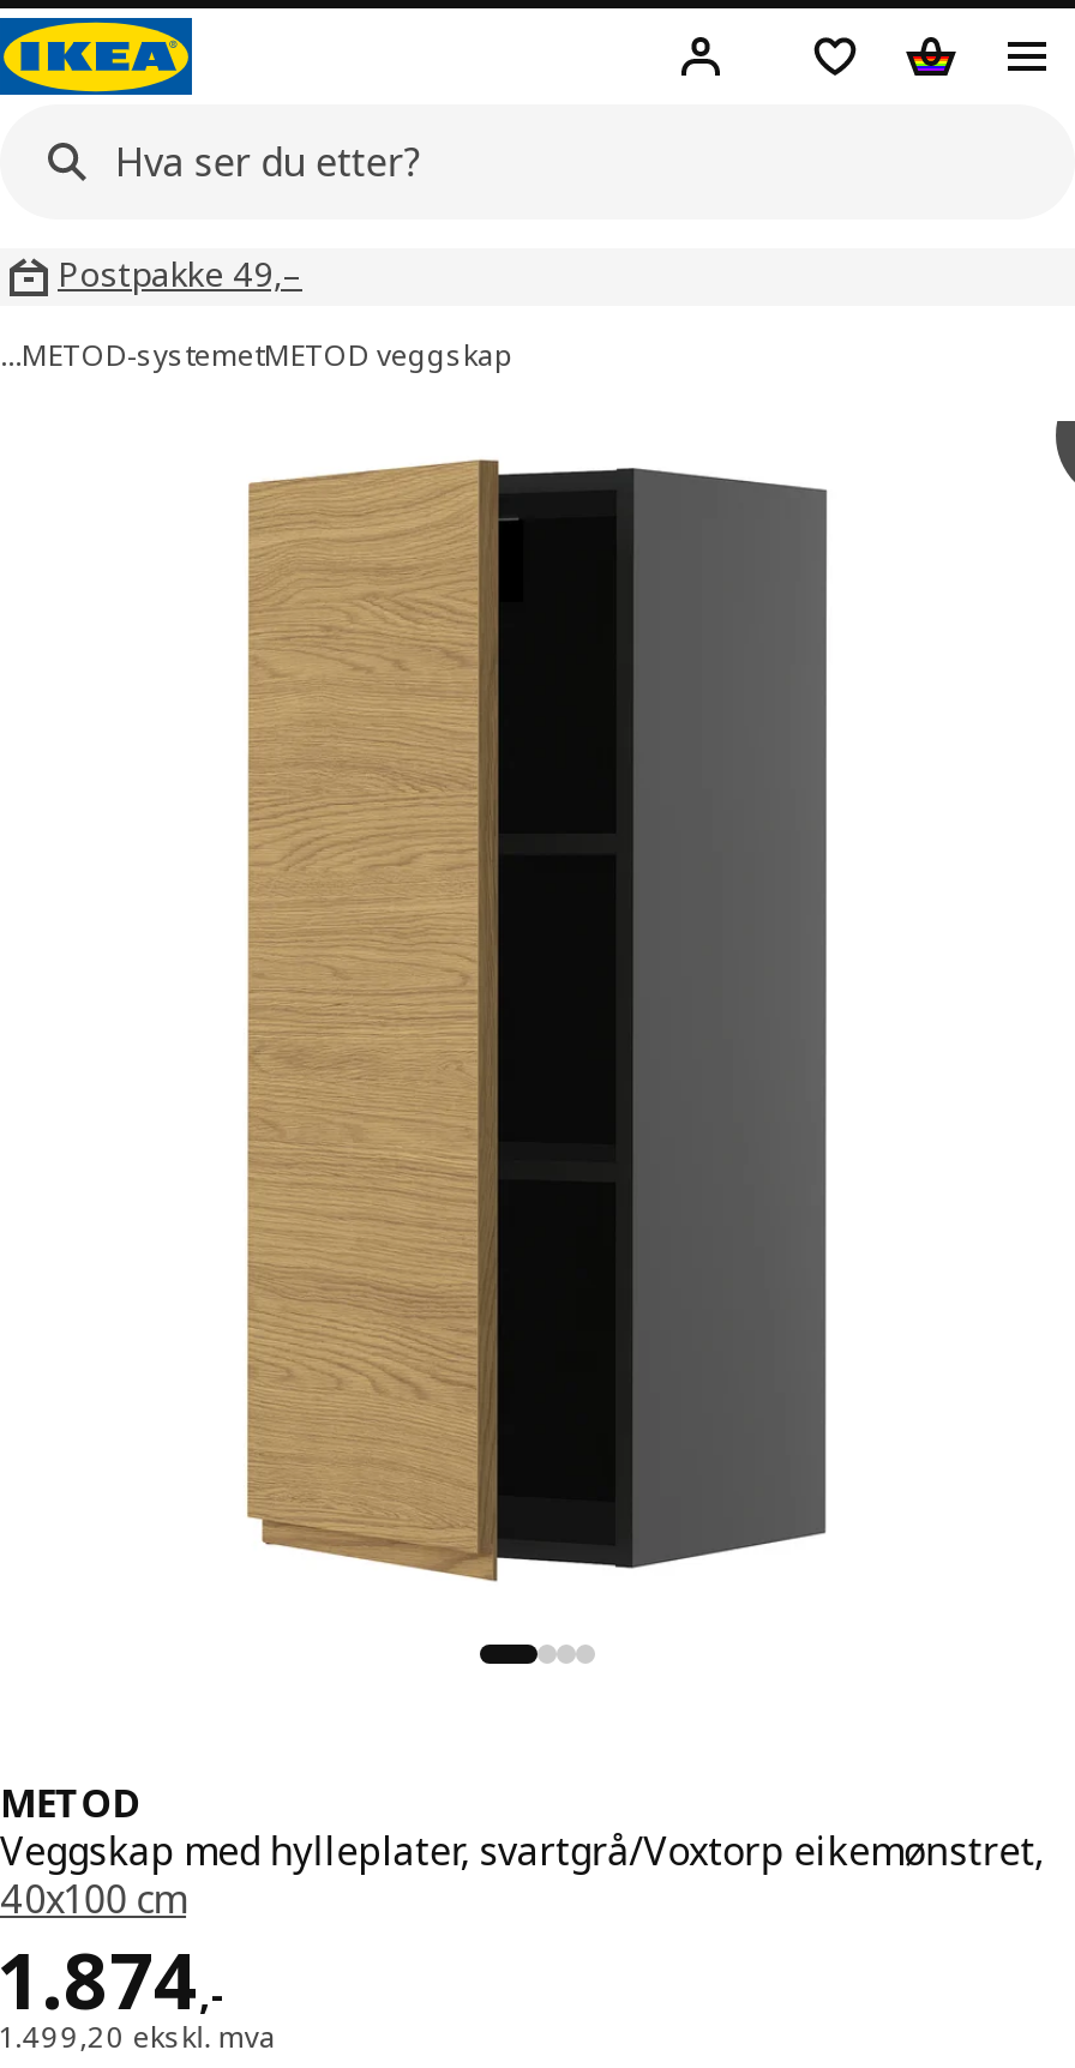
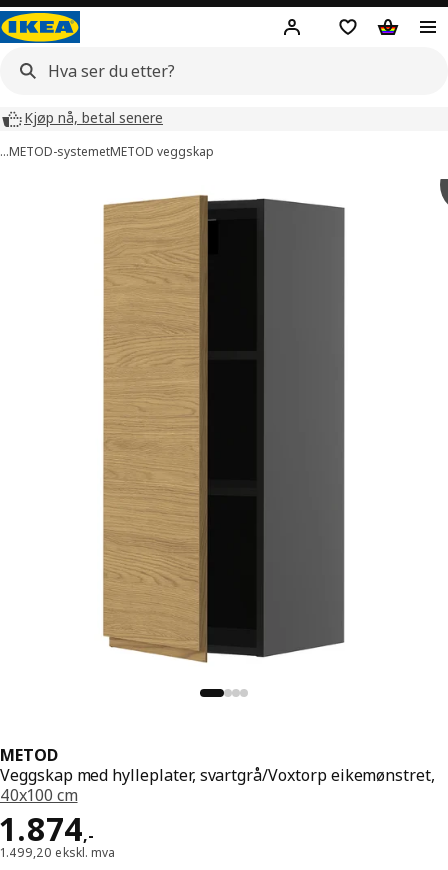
- Postpakke 49,–
+ Kjøp nå, betal senere
